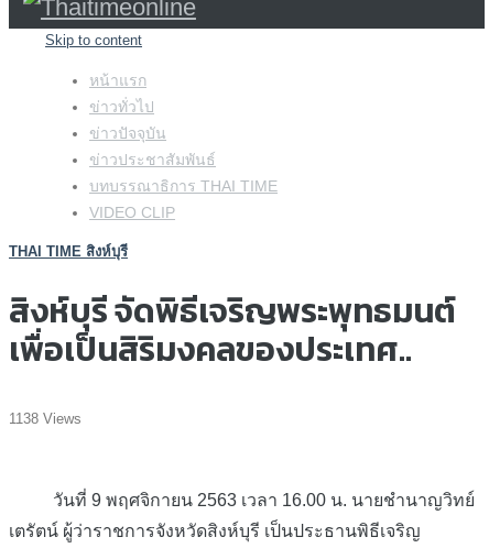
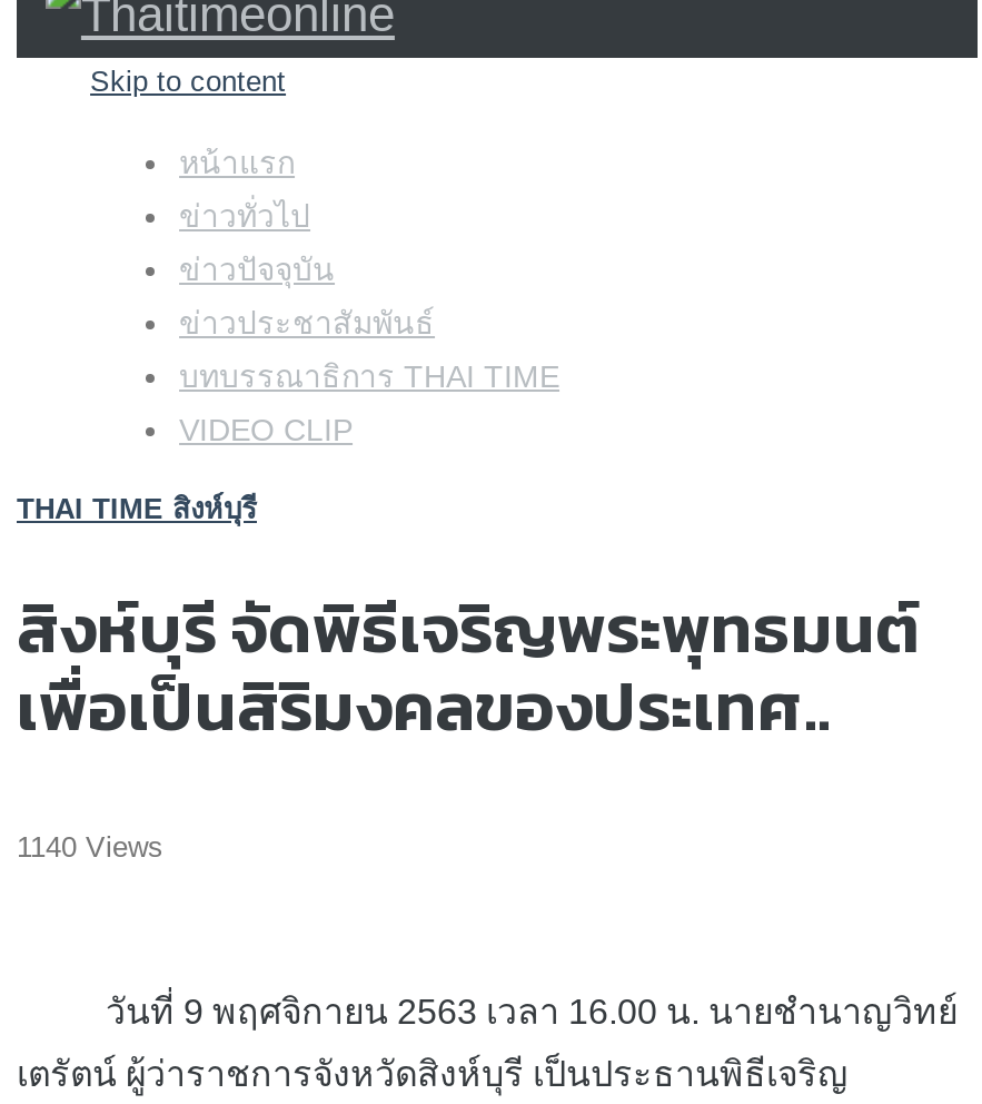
- 1138 Views
+ 1140 Views
